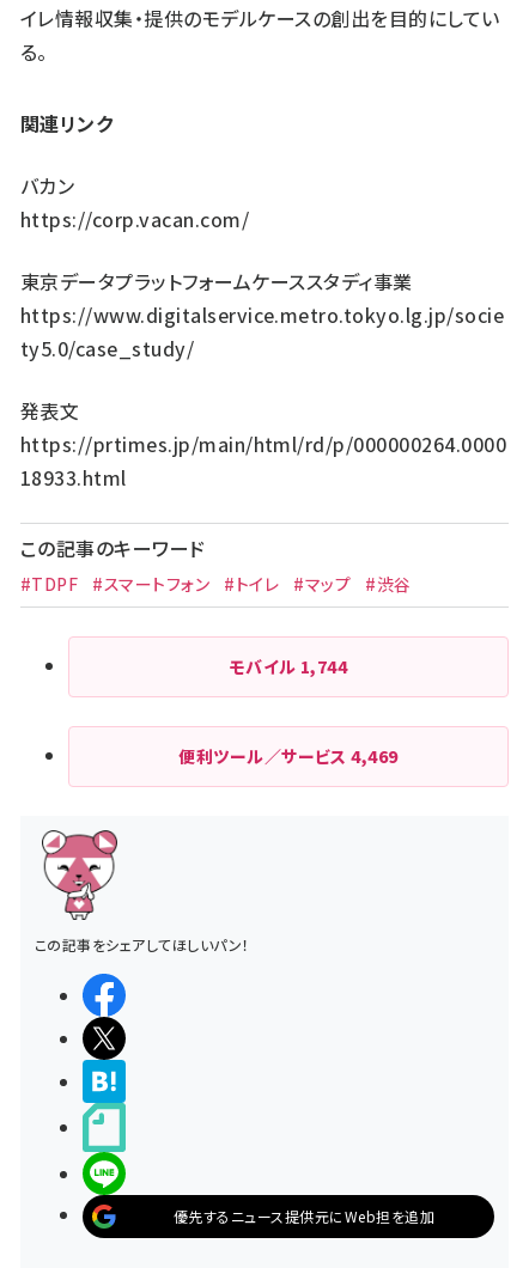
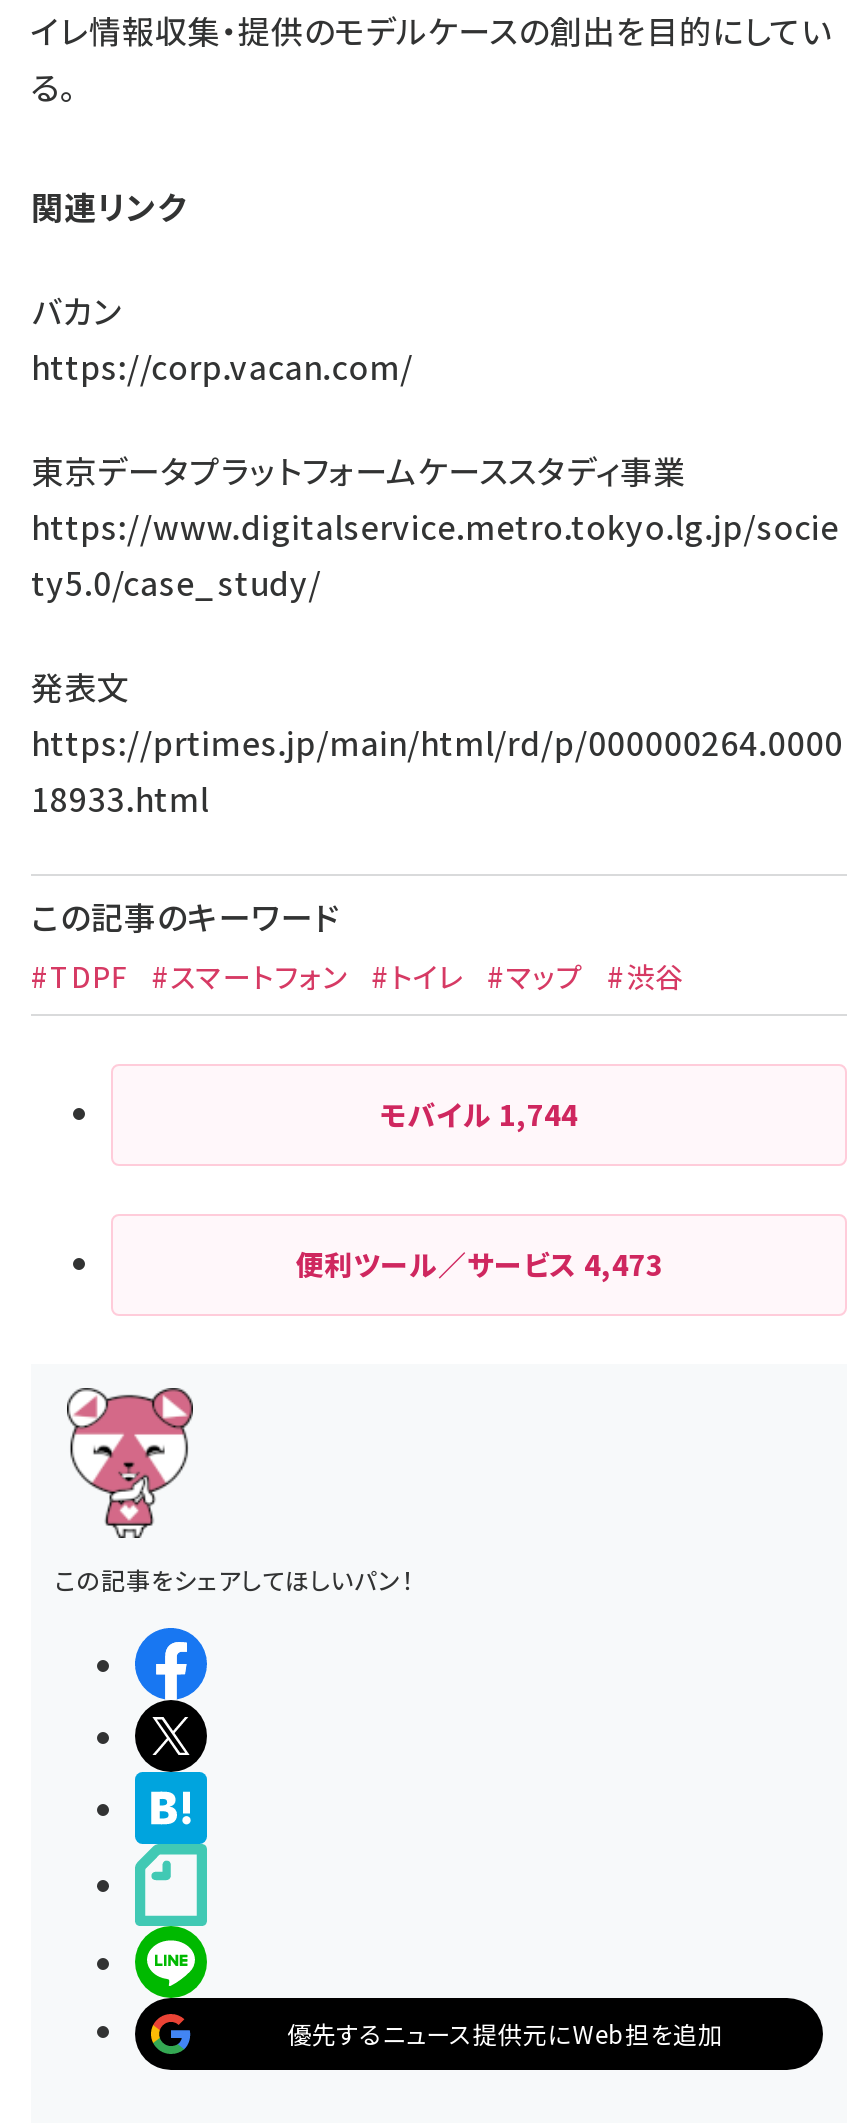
- 便利ツール／サービス4,469
+ 便利ツール／サービス4,473
